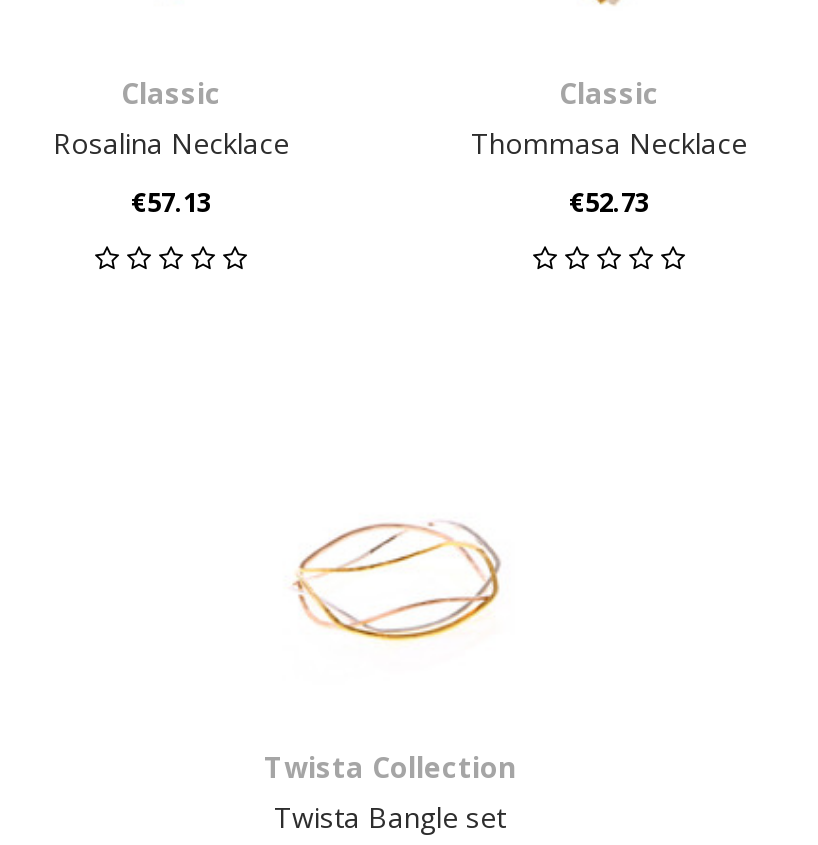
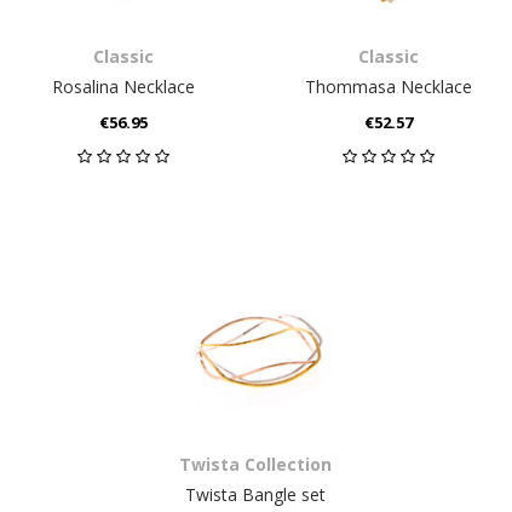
- €57.13
+ €56.95

- €52.73
+ €52.57
